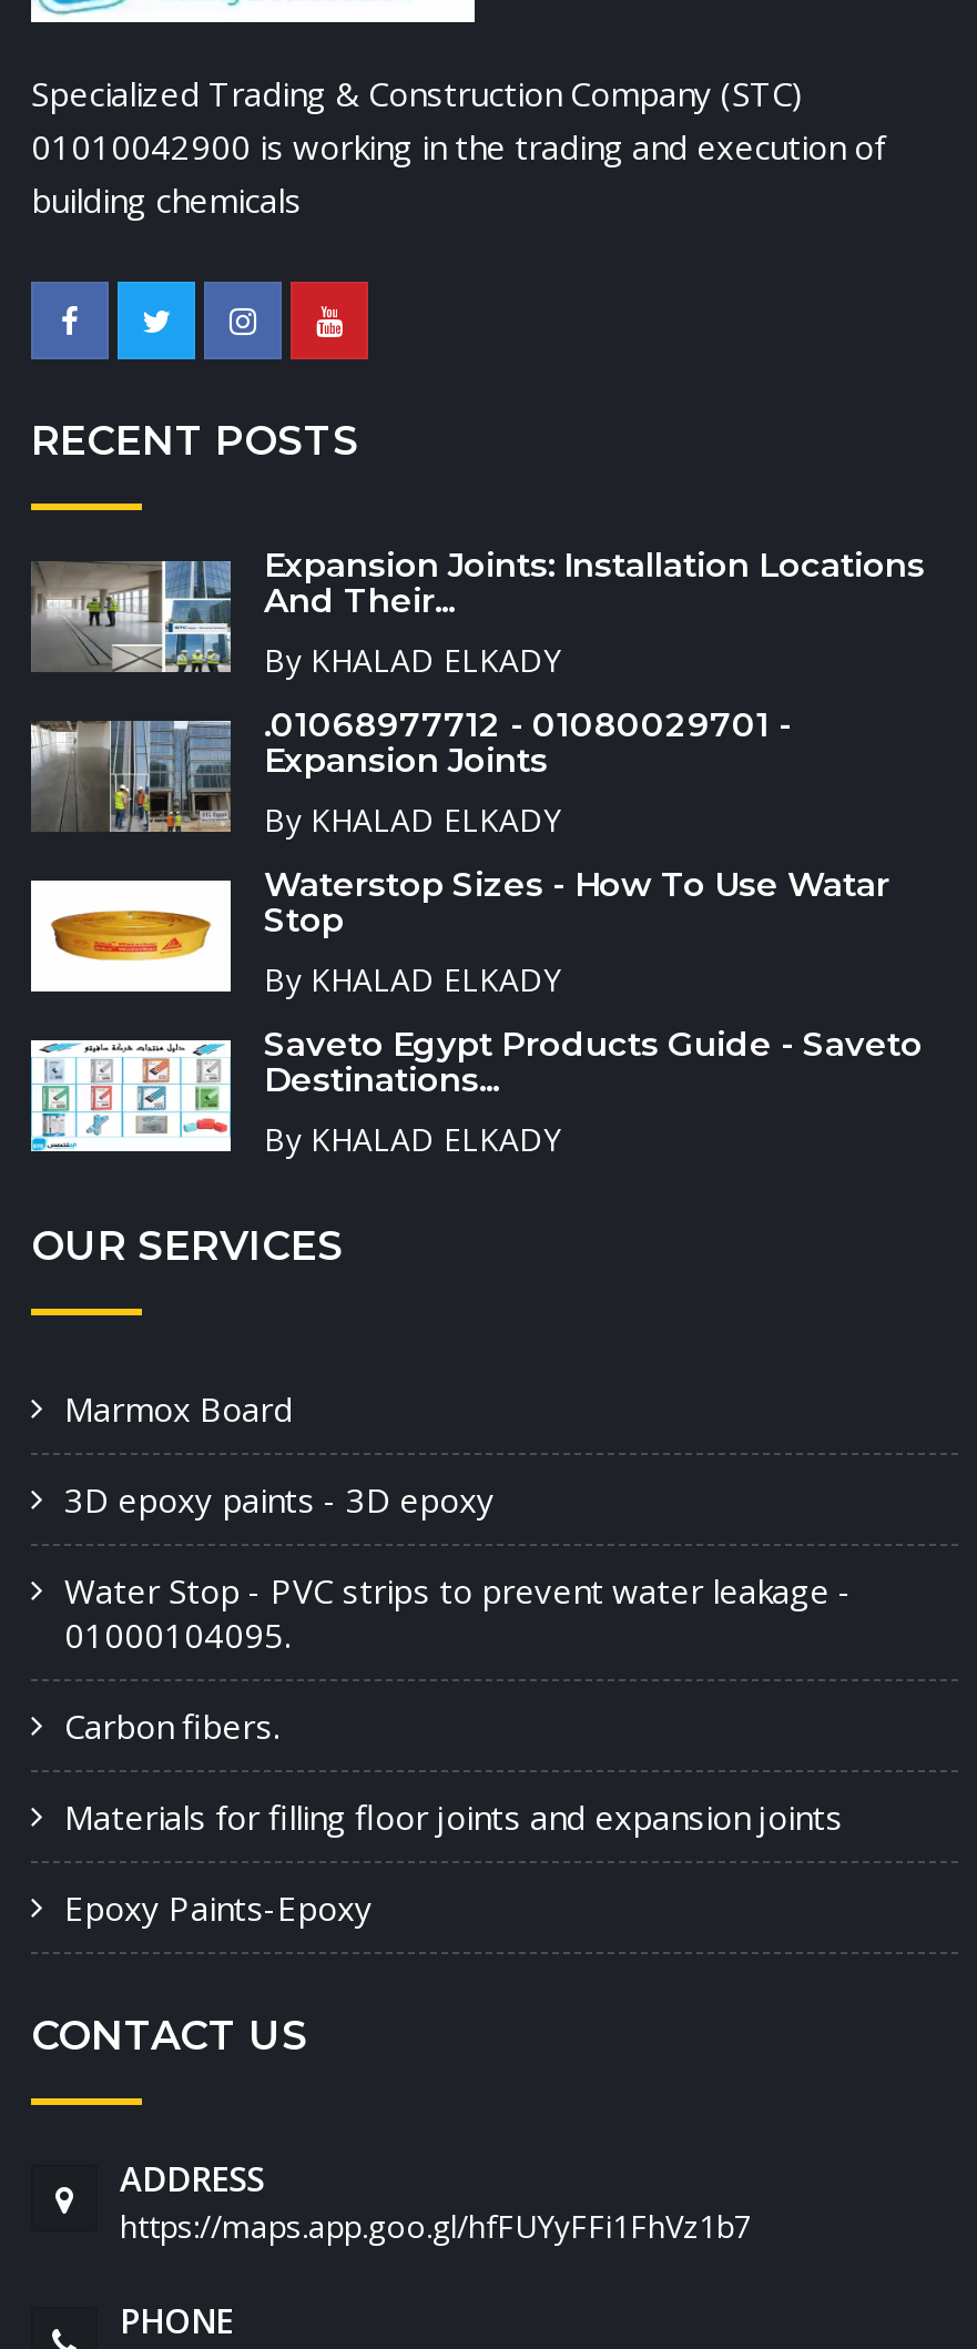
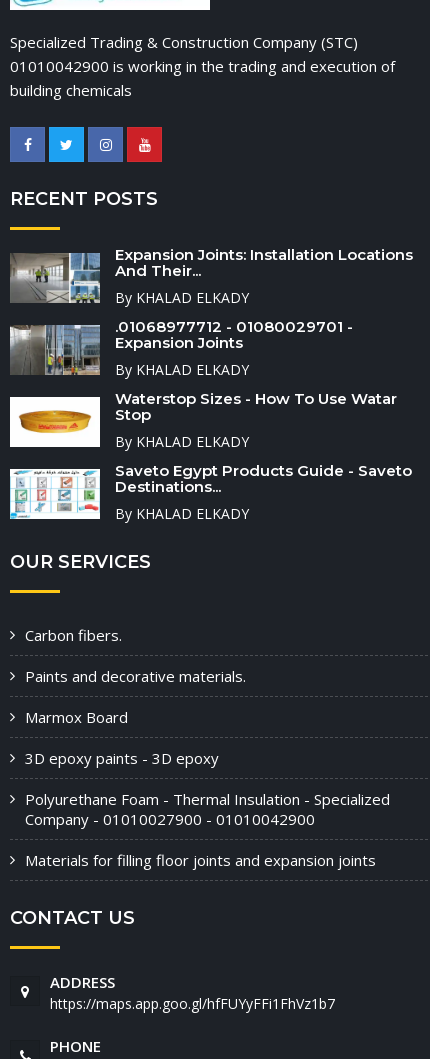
+ Paints and decorative materials.

moved down: Marmox Board | 3D epoxy paints - 3D epoxy

- Water Stop - PVC strips to prevent water leakage -
- 01000104095.
+ Polyurethane Foam - Thermal Insulation - Specialized
+ Company - 01010027900 - 01010042900

moved up: Carbon fibers.

moved down: Materials for filling floor joints and expansion joints

- Epoxy Paints-Epoxy
